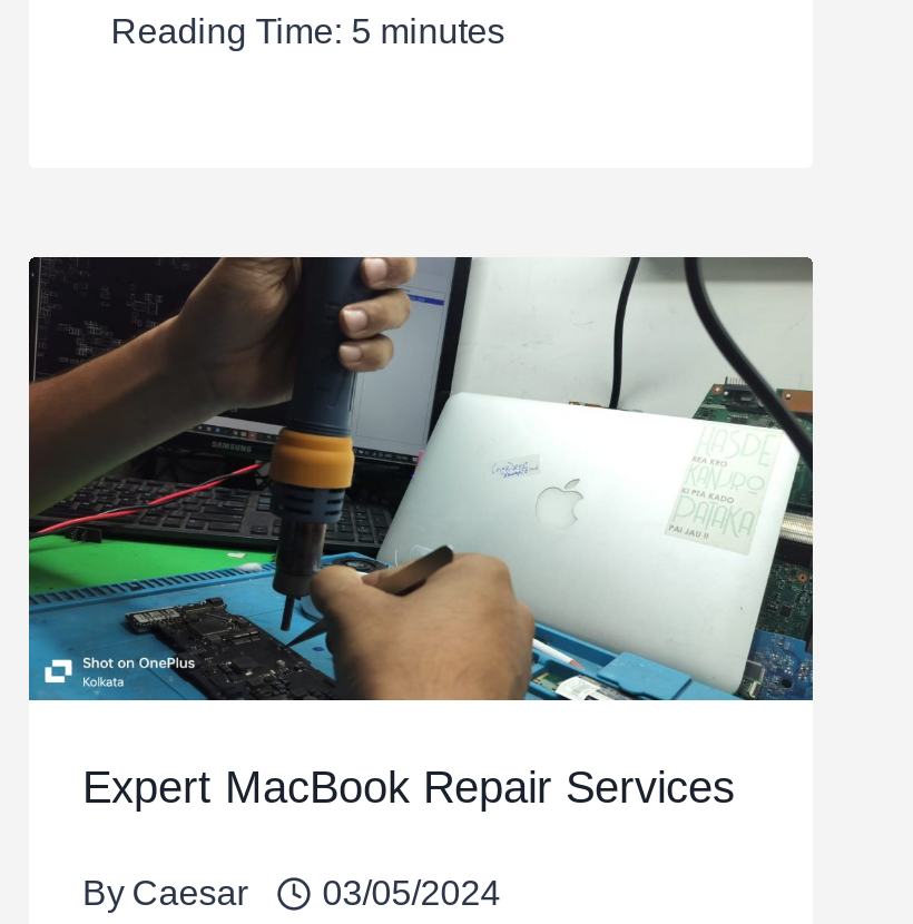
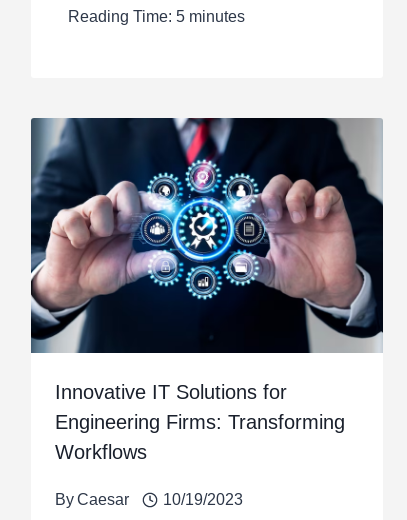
- [image]
- Expert MacBook Repair Services
+ [image]
+ Innovative IT Solutions for
+ Engineering Firms: Transforming
+ Workflows

- By Caesar 03/05/2024
+ By Caesar 10/19/2023
